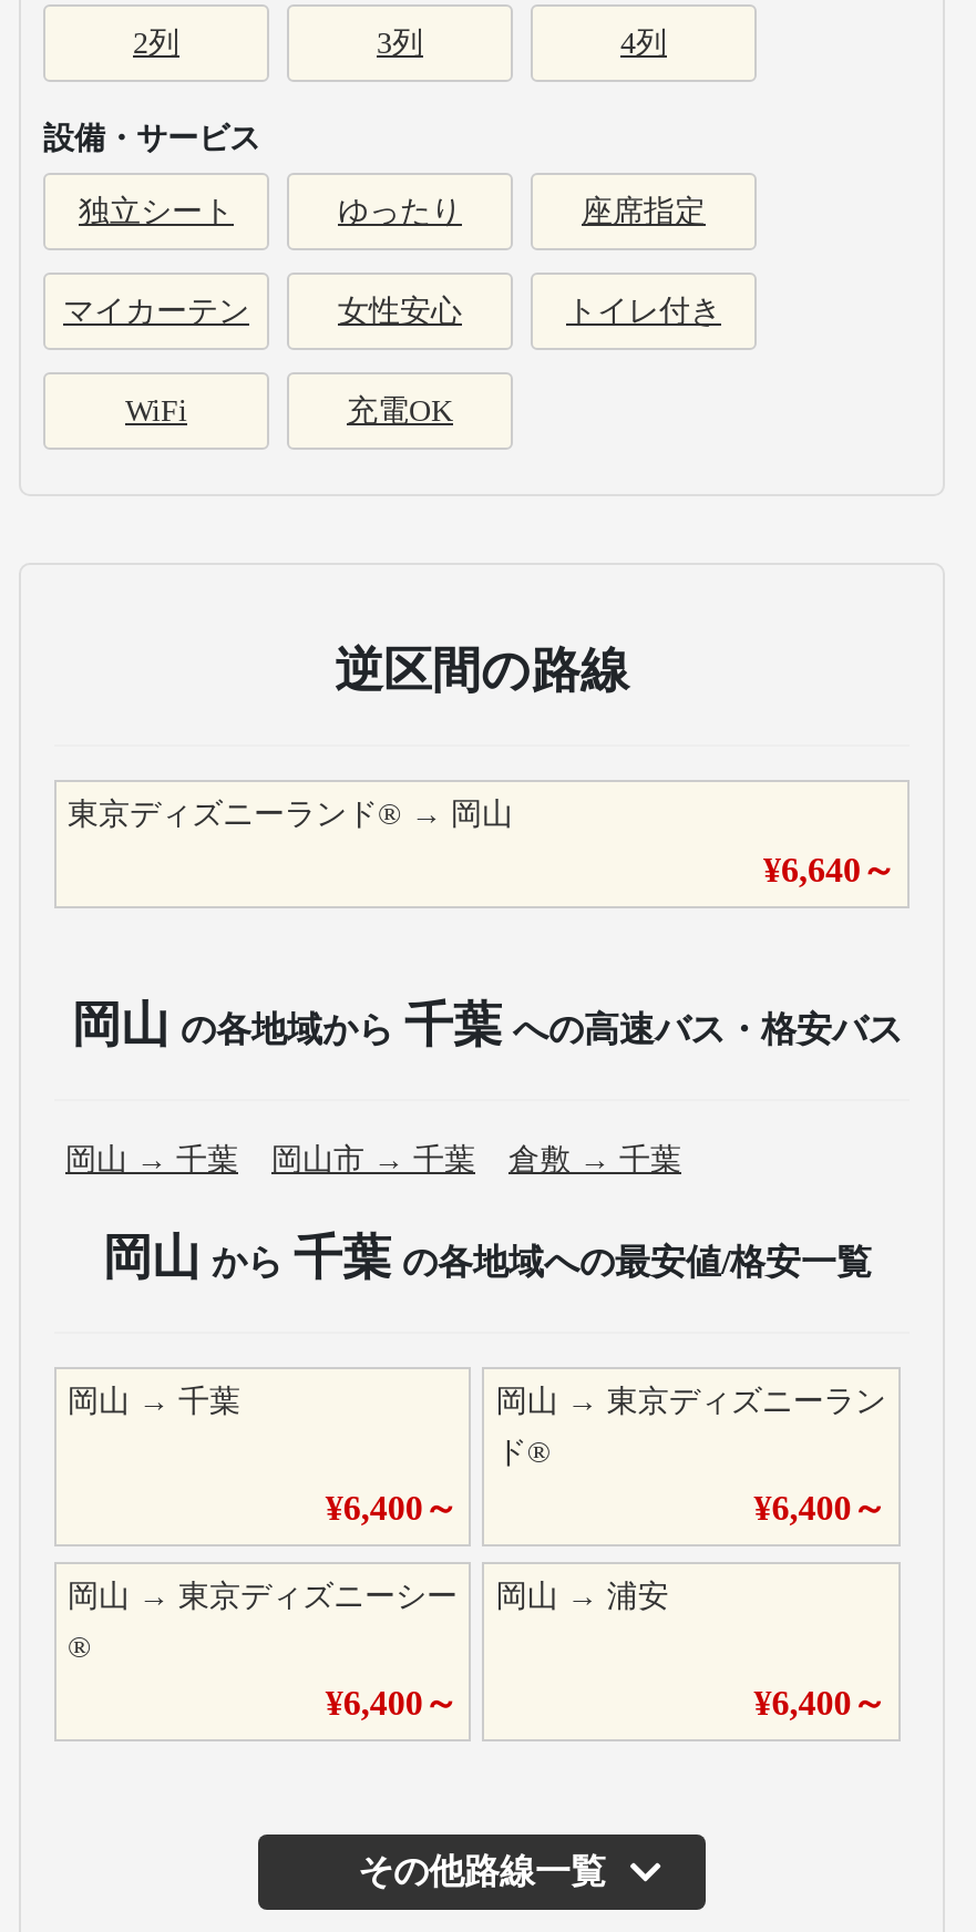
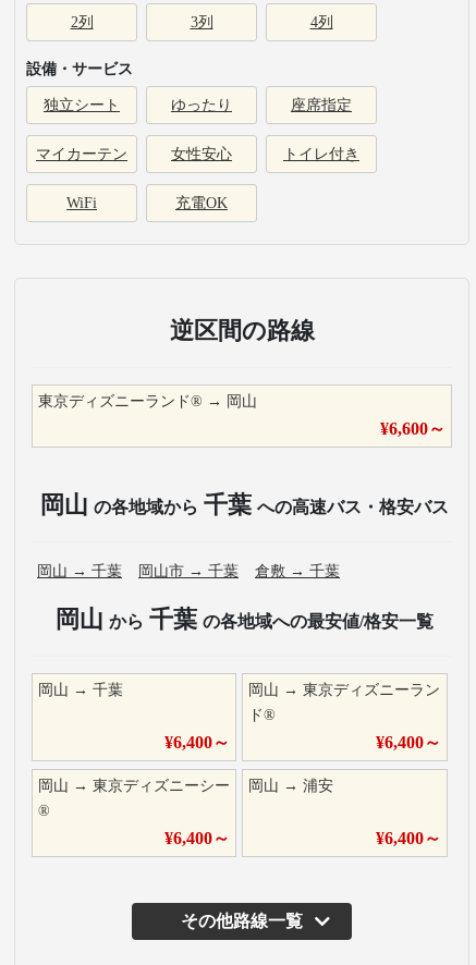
- ¥6,640～
+ ¥6,600～
